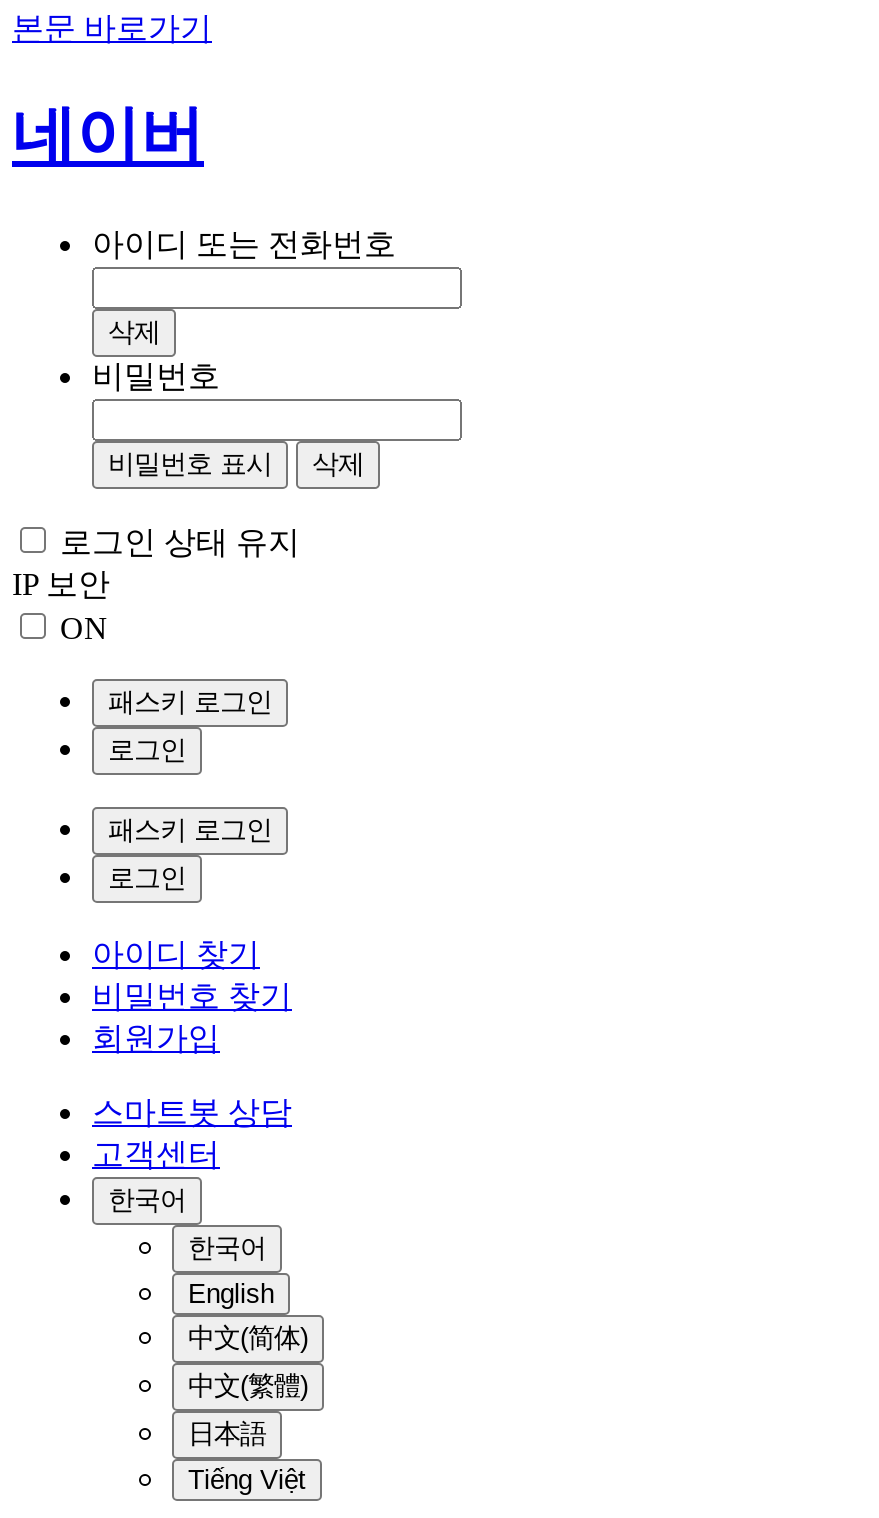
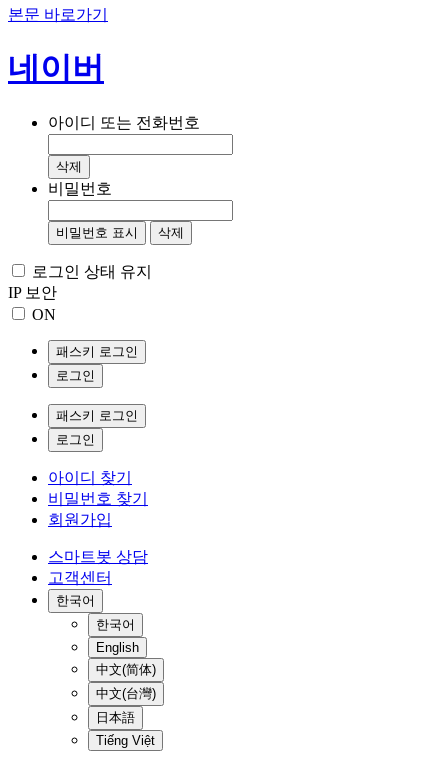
- 中文(繁體)
+ 中文(台灣)
